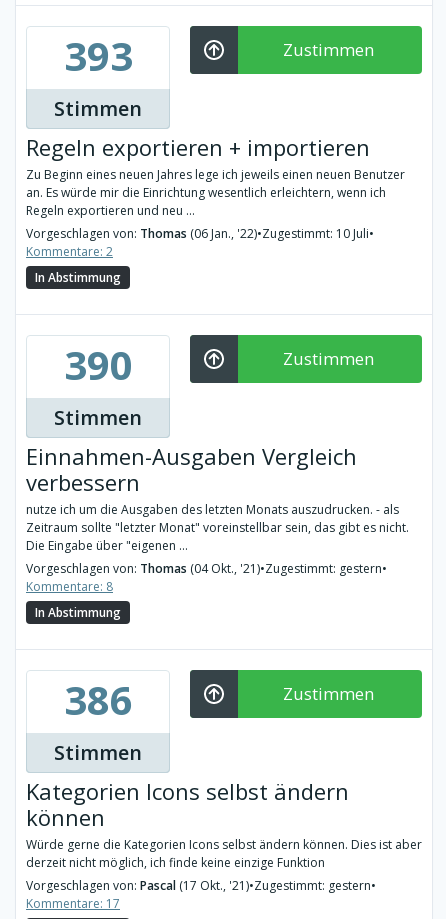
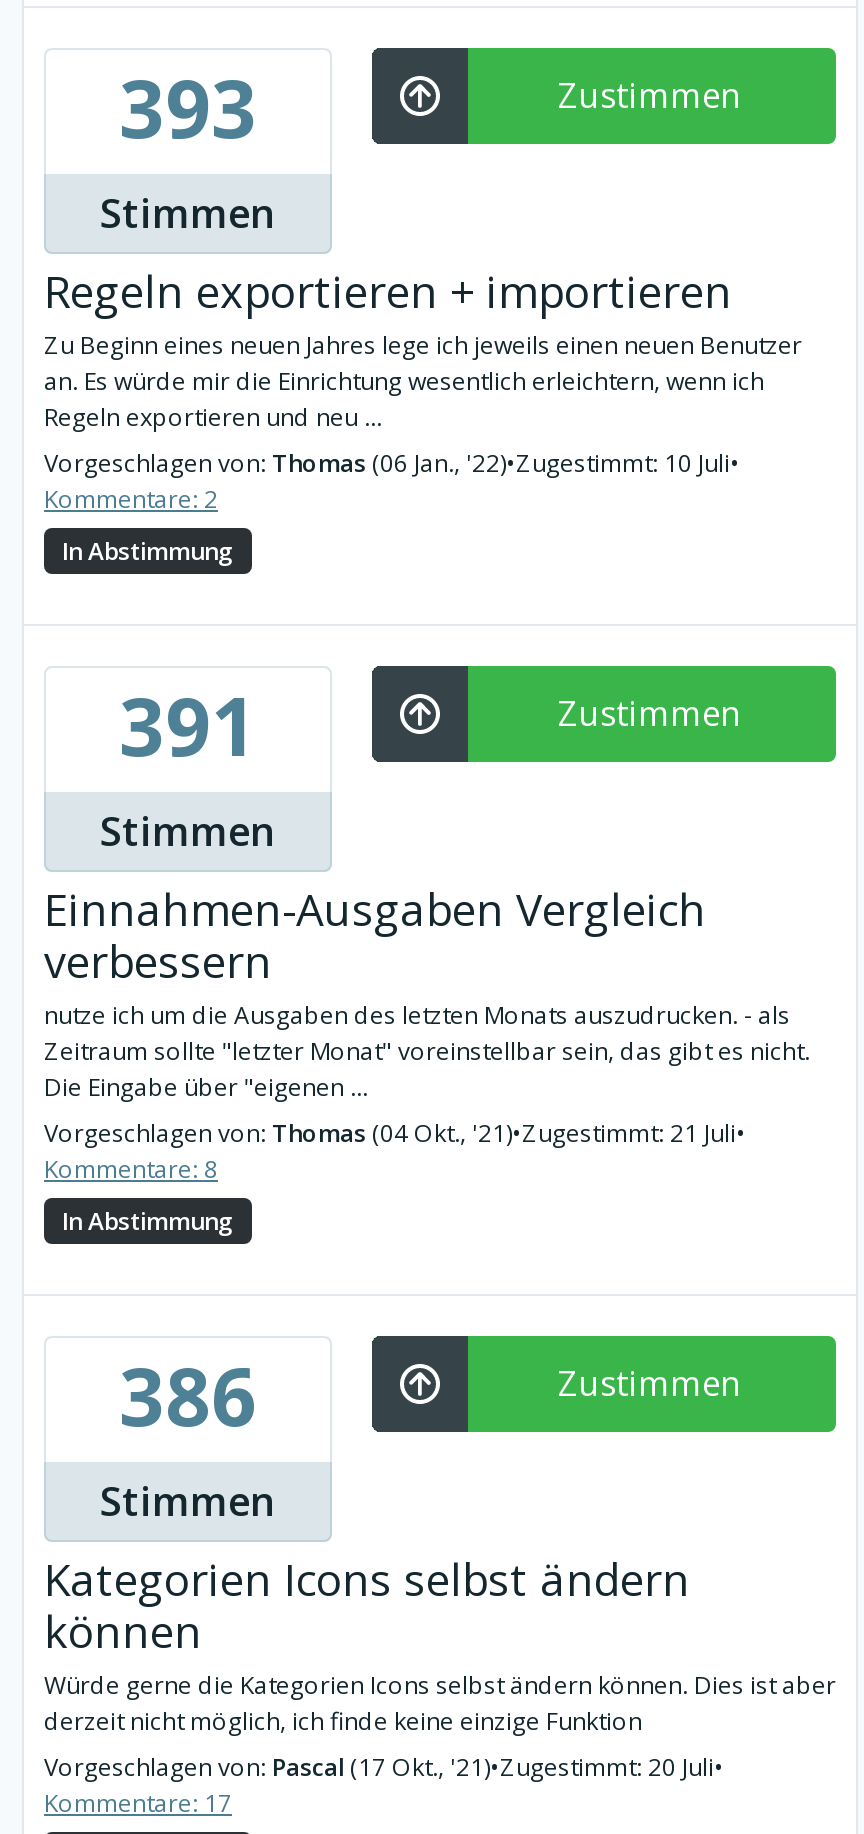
- 390
+ 391

- Vorgeschlagen von: Thomas (04 Okt., '21) •Zugestimmt: gestern•
+ Vorgeschlagen von: Thomas (04 Okt., '21) •Zugestimmt: 21 Juli•

- Vorgeschlagen von: Pascal (17 Okt., '21) •Zugestimmt: gestern•
+ Vorgeschlagen von: Pascal (17 Okt., '21) •Zugestimmt: 20 Juli•
